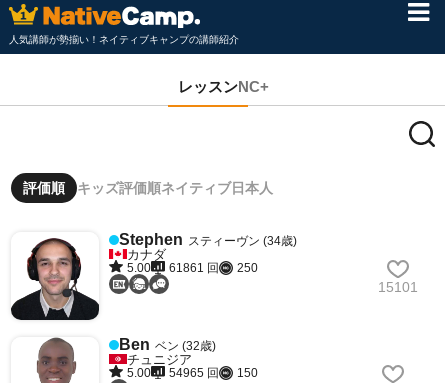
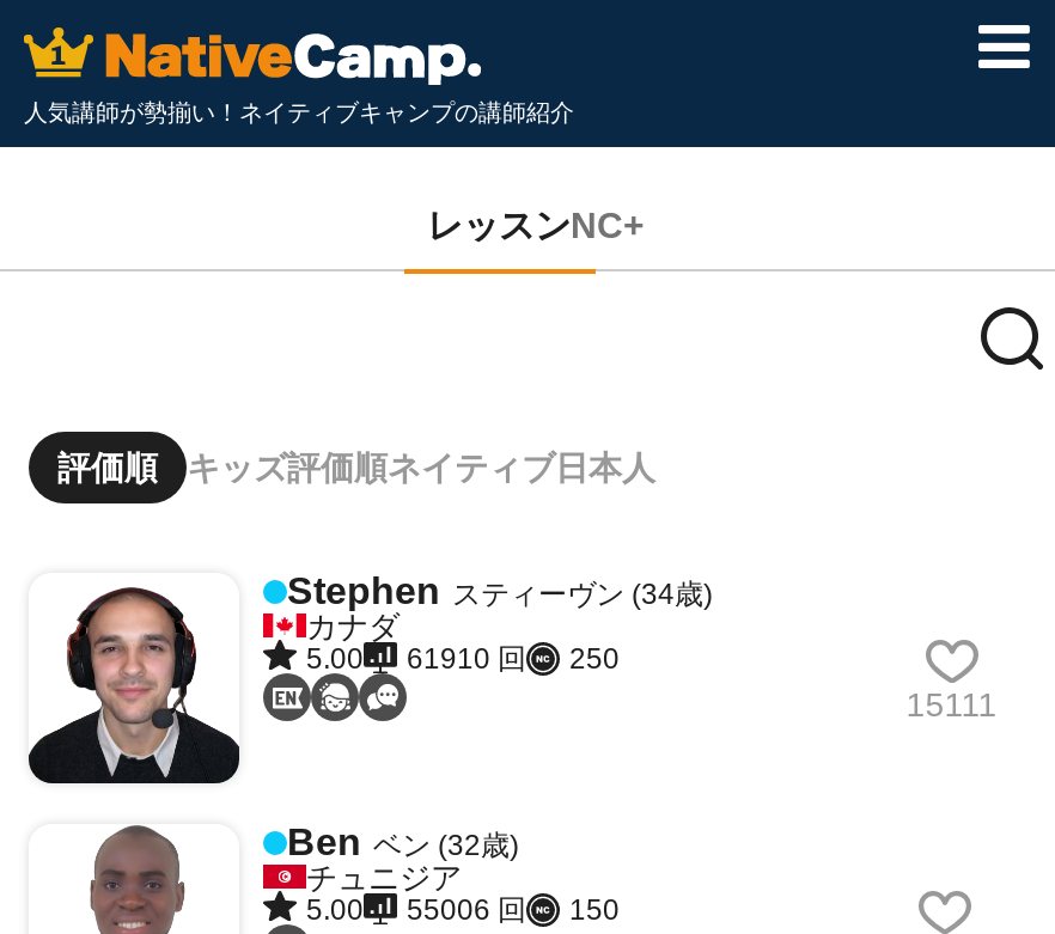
- 5.00 61861 回 250
+ 5.00 61910 回 250

- 15101
+ 15111

- 5.00 54965 回 150
+ 5.00 55006 回 150
